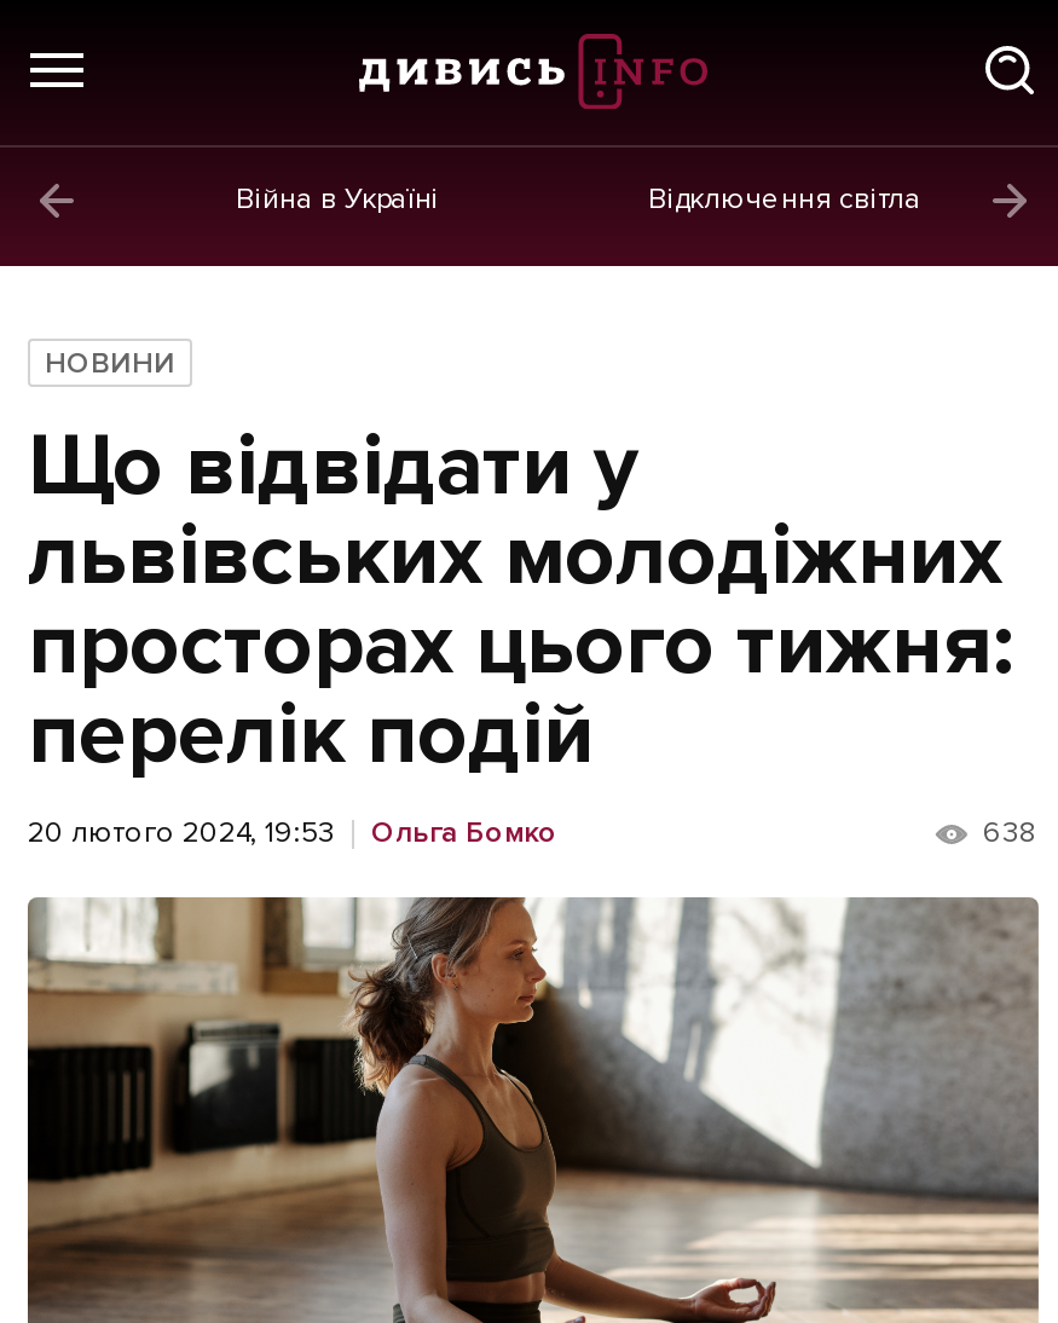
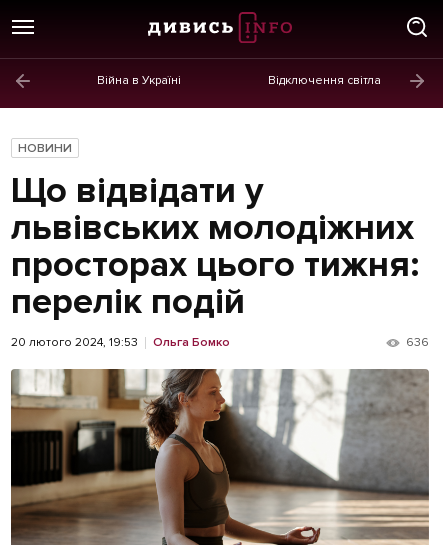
- 638
+ 636
